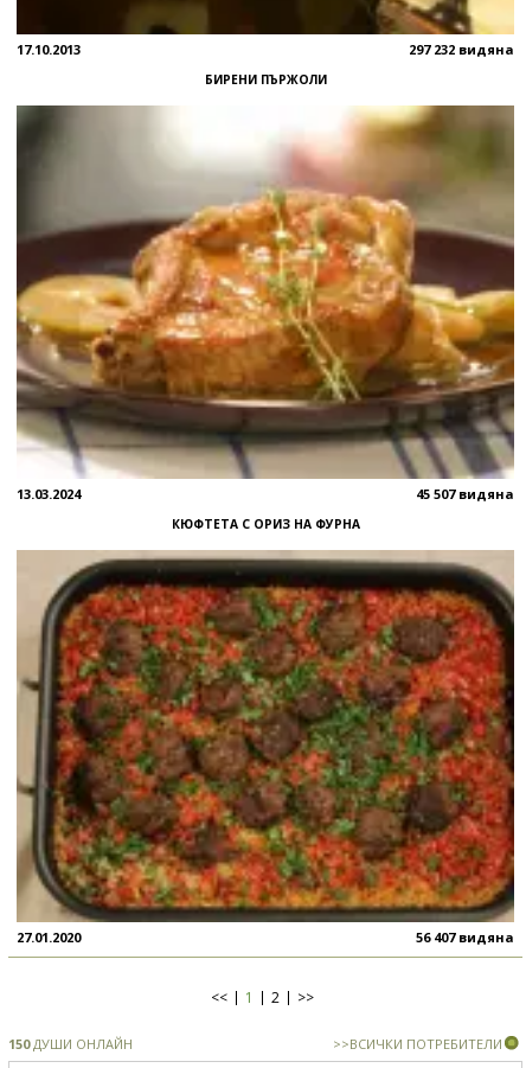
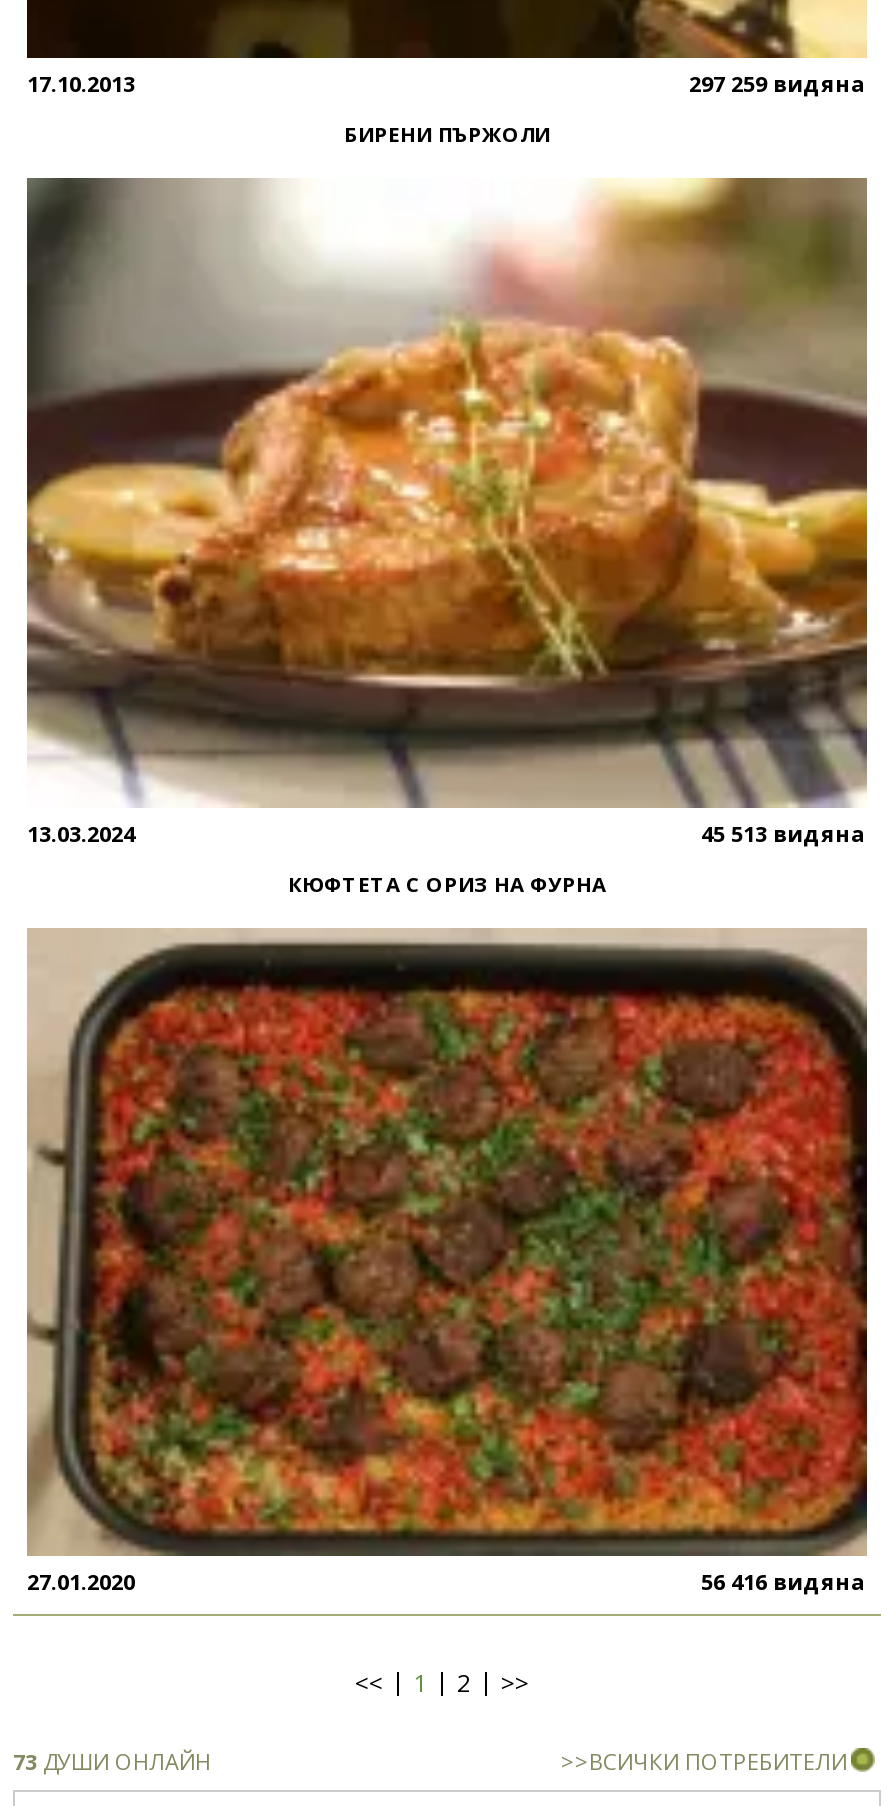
- 297 232 видяна
+ 297 259 видяна

- 45 507 видяна
+ 45 513 видяна

- 56 407 видяна
+ 56 416 видяна

- 150 ДУШИ ОНЛАЙН
+ 73 ДУШИ ОНЛАЙН
